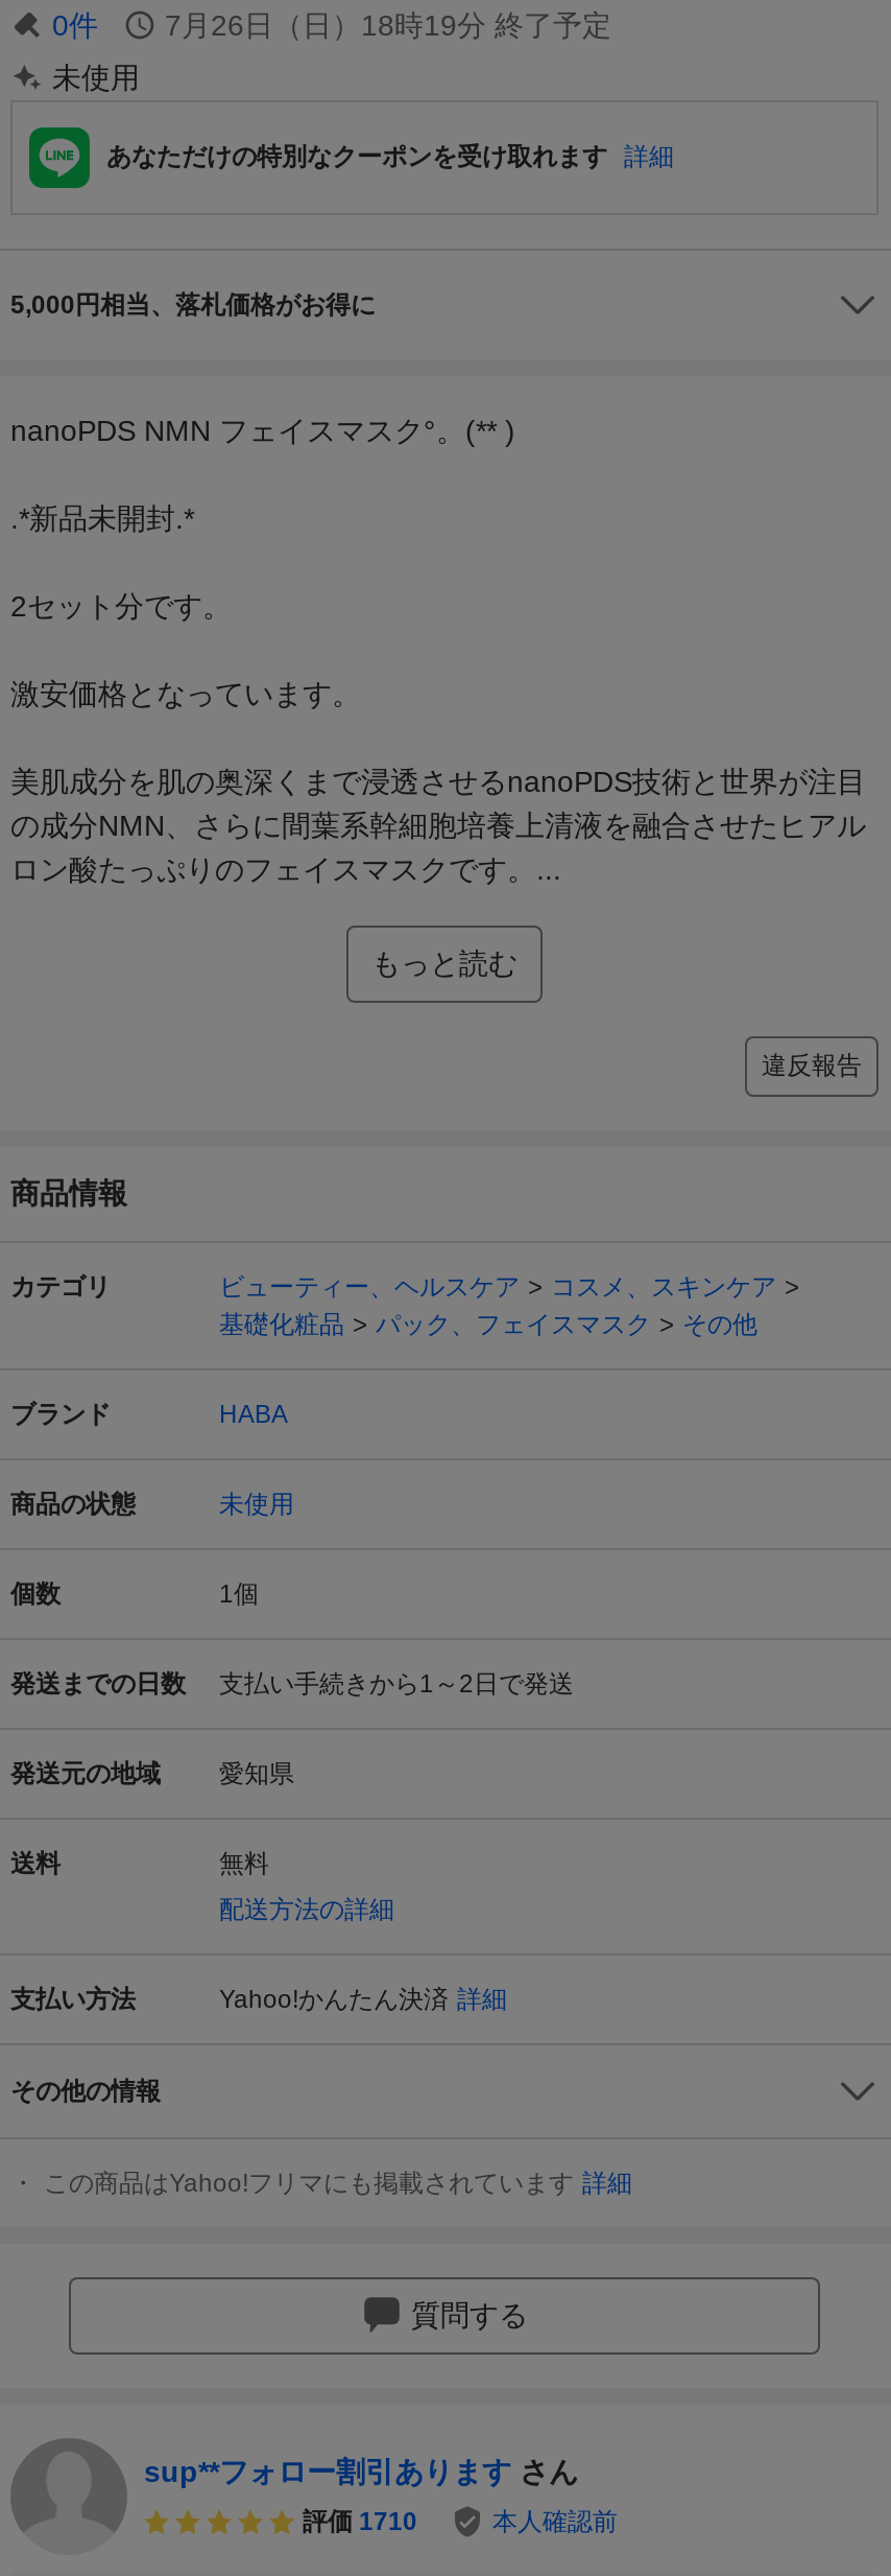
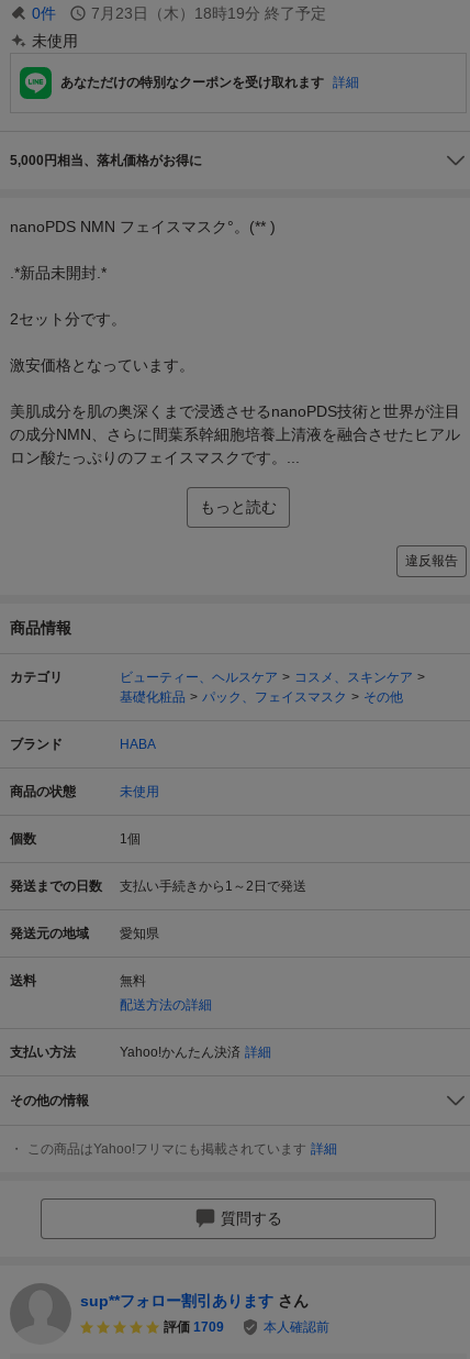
- 7月26日（日）18時19分 終了予定
+ 7月23日（木）18時19分 終了予定

- 評価 1710
+ 評価 1709
